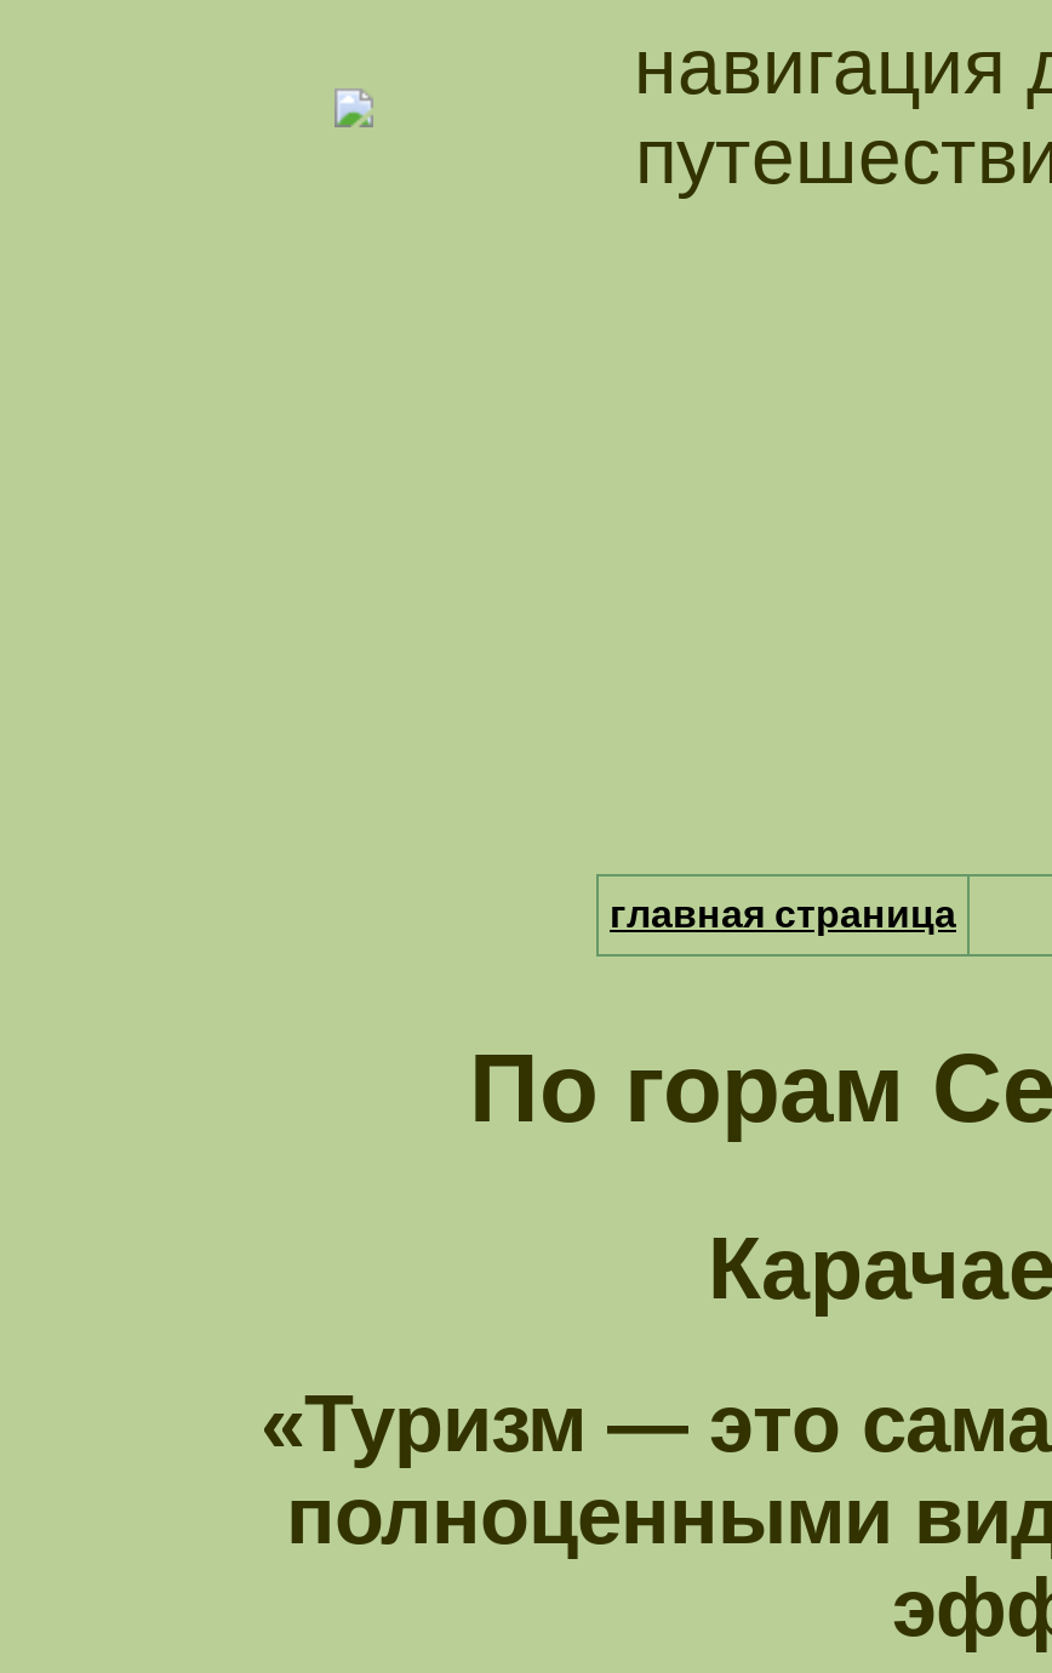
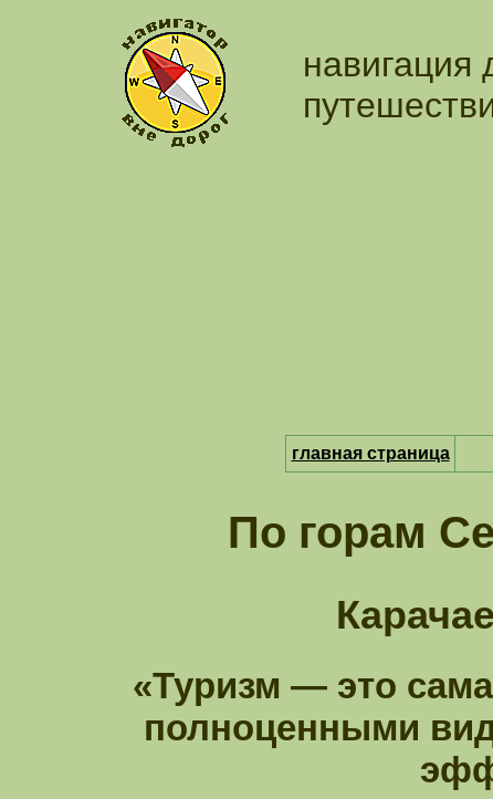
+ [image]
